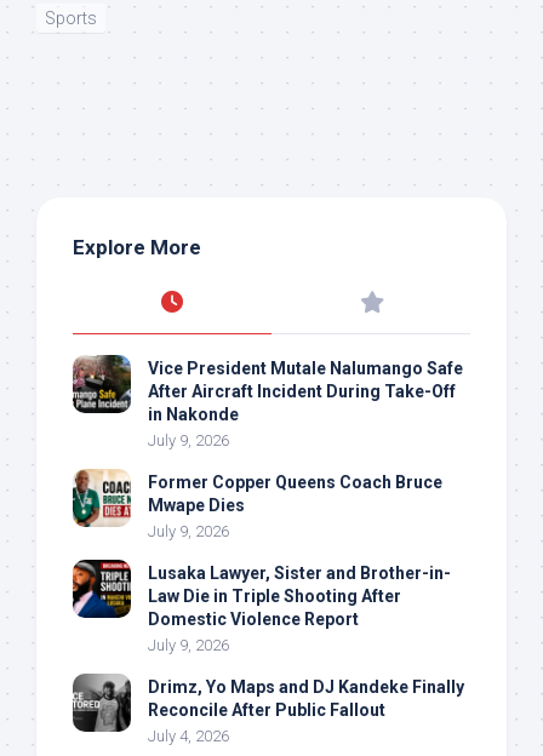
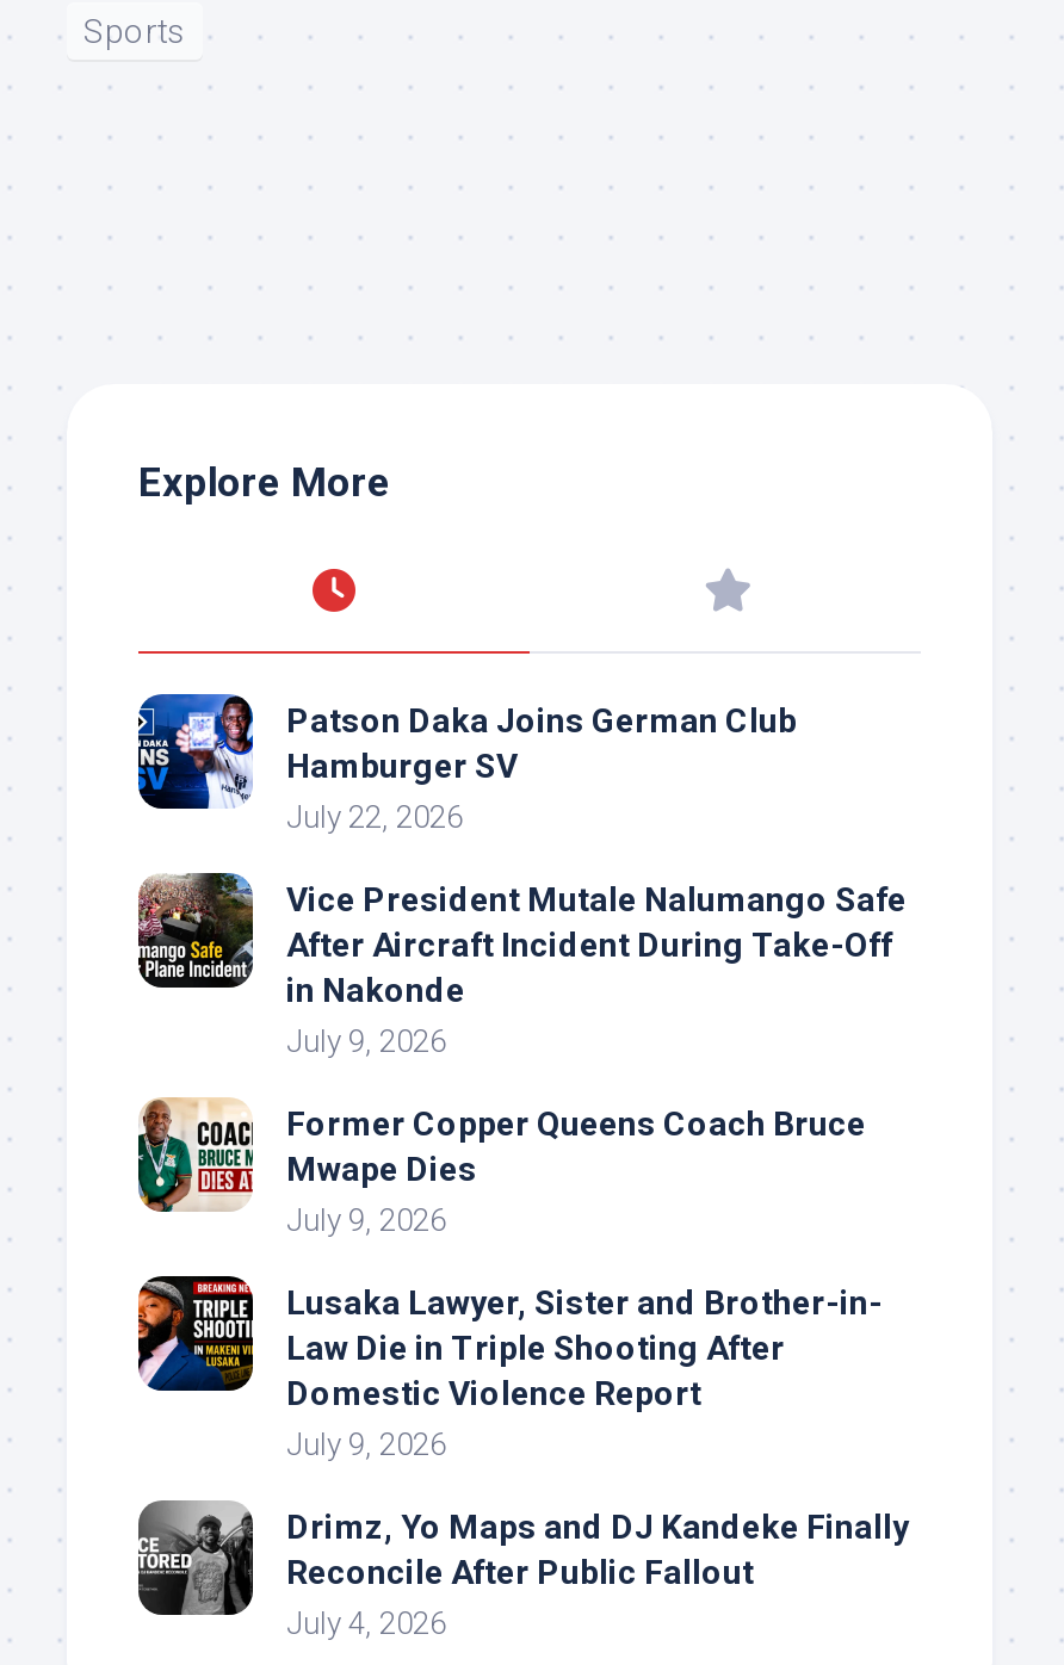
+ [image]
+ Patson Daka Joins German Club
+ Hamburger SV
+ July 22, 2026
